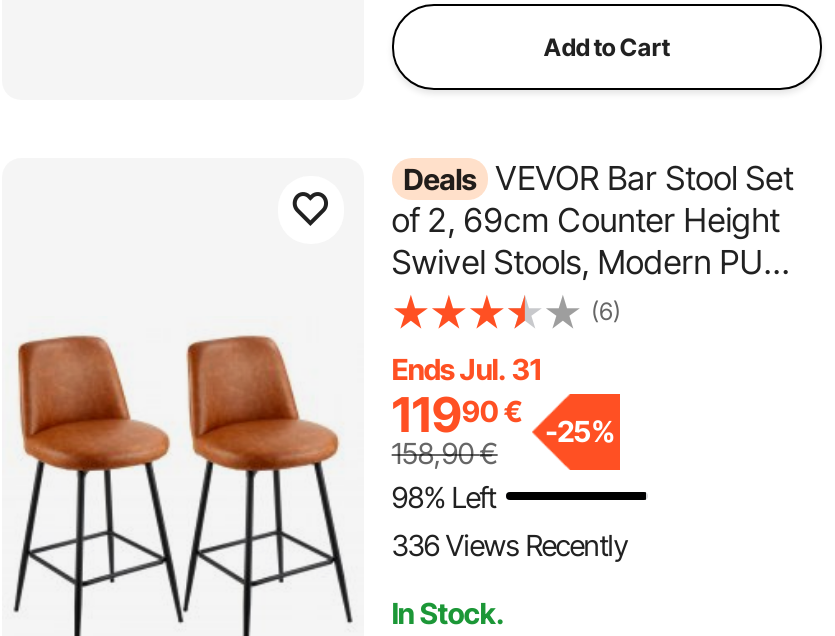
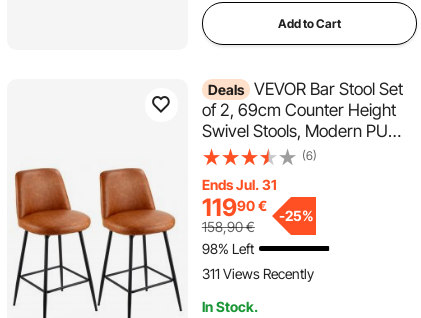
- 336 Views Recently
+ 311 Views Recently
